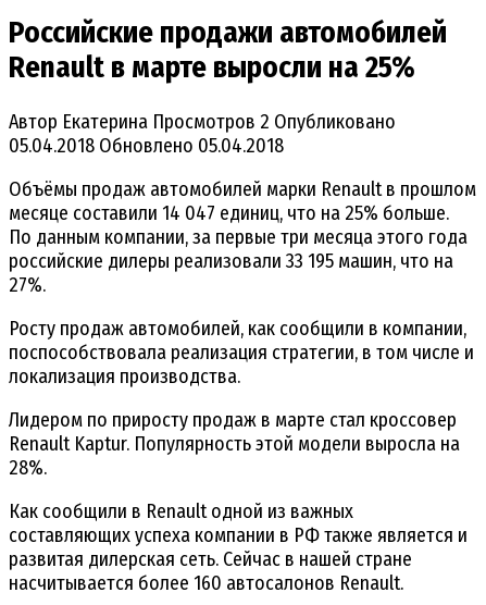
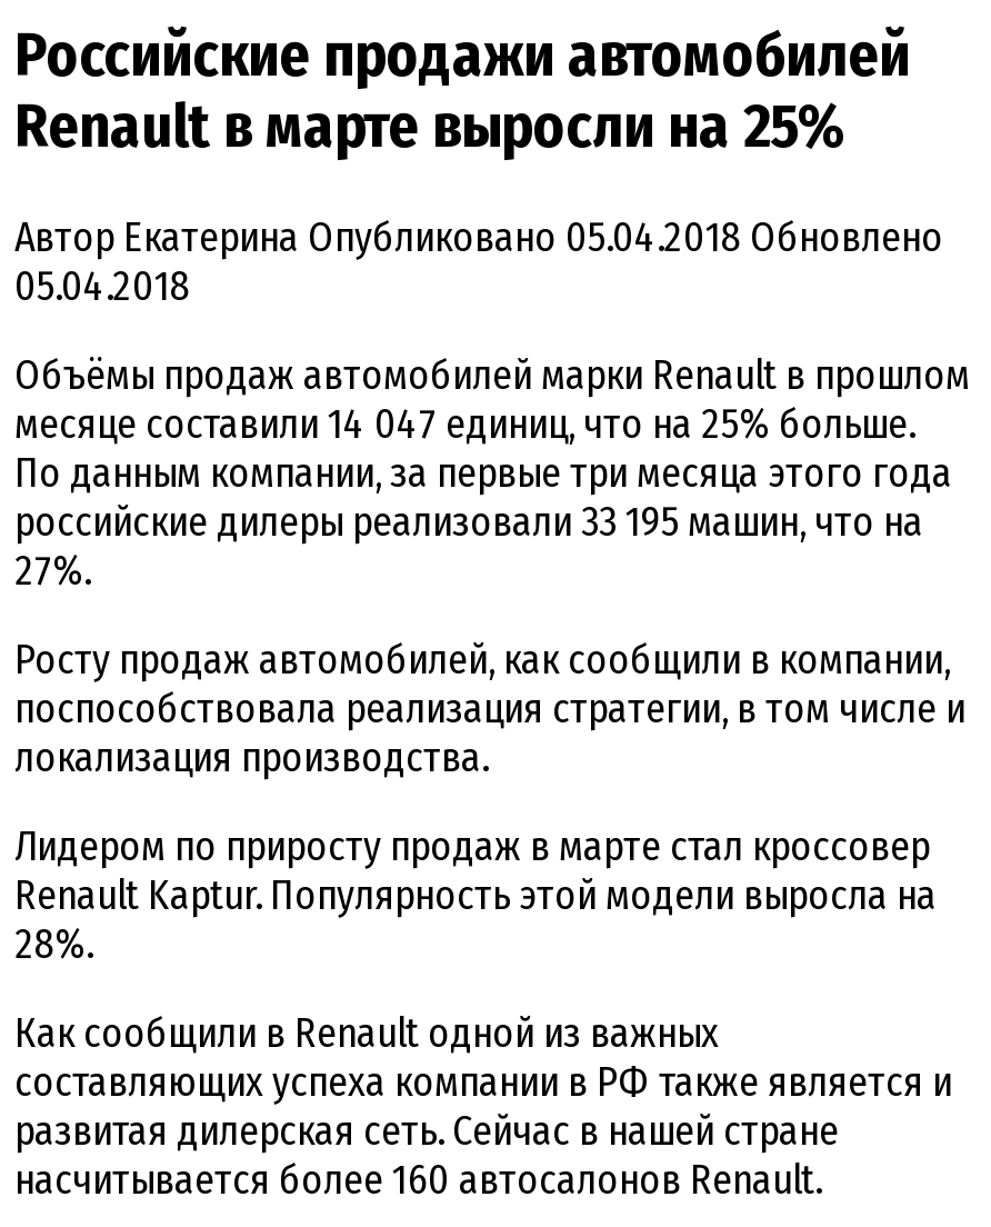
- Автор Екатерина Просмотров 2 Опубликовано
- 05.04.2018 Обновлено 05.04.2018
+ Автор Екатерина Опубликовано 05.04.2018 Обновлено
+ 05.04.2018
